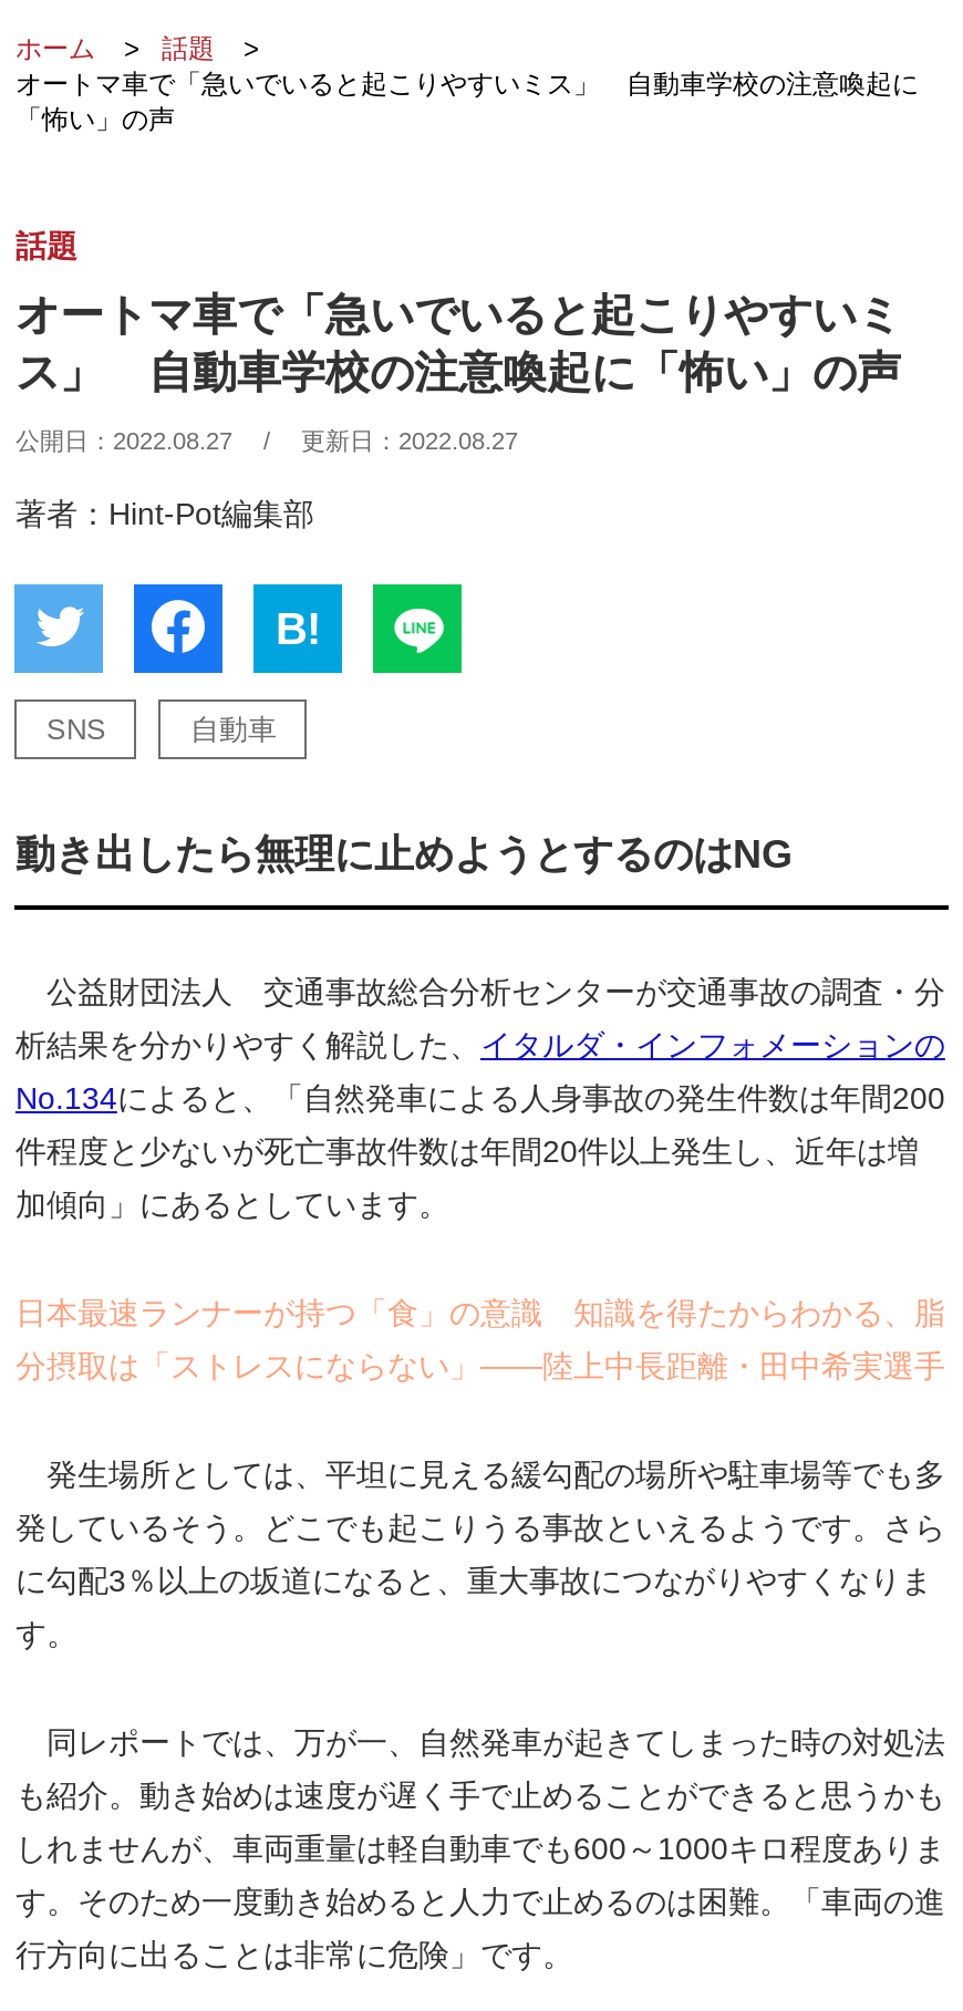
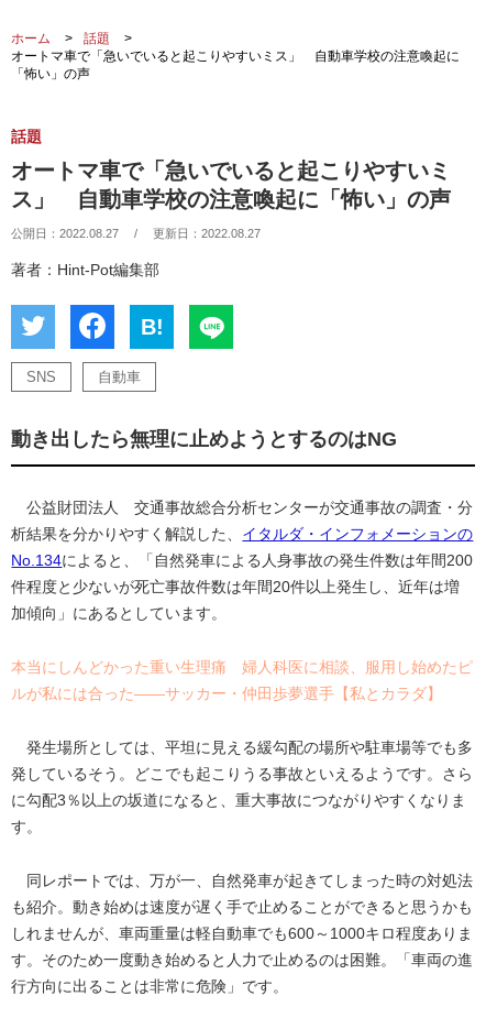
- 日本最速ランナーが持つ「食」の意識 知識を得たからわかる、脂
+ 本当にしんどかった重い生理痛 婦人科医に相談、服用し始めたピ

- 分摂取は「ストレスにならない」――陸上中長距離・田中希実選手
+ ルが私には合った――サッカー・仲田歩夢選手【私とカラダ】
